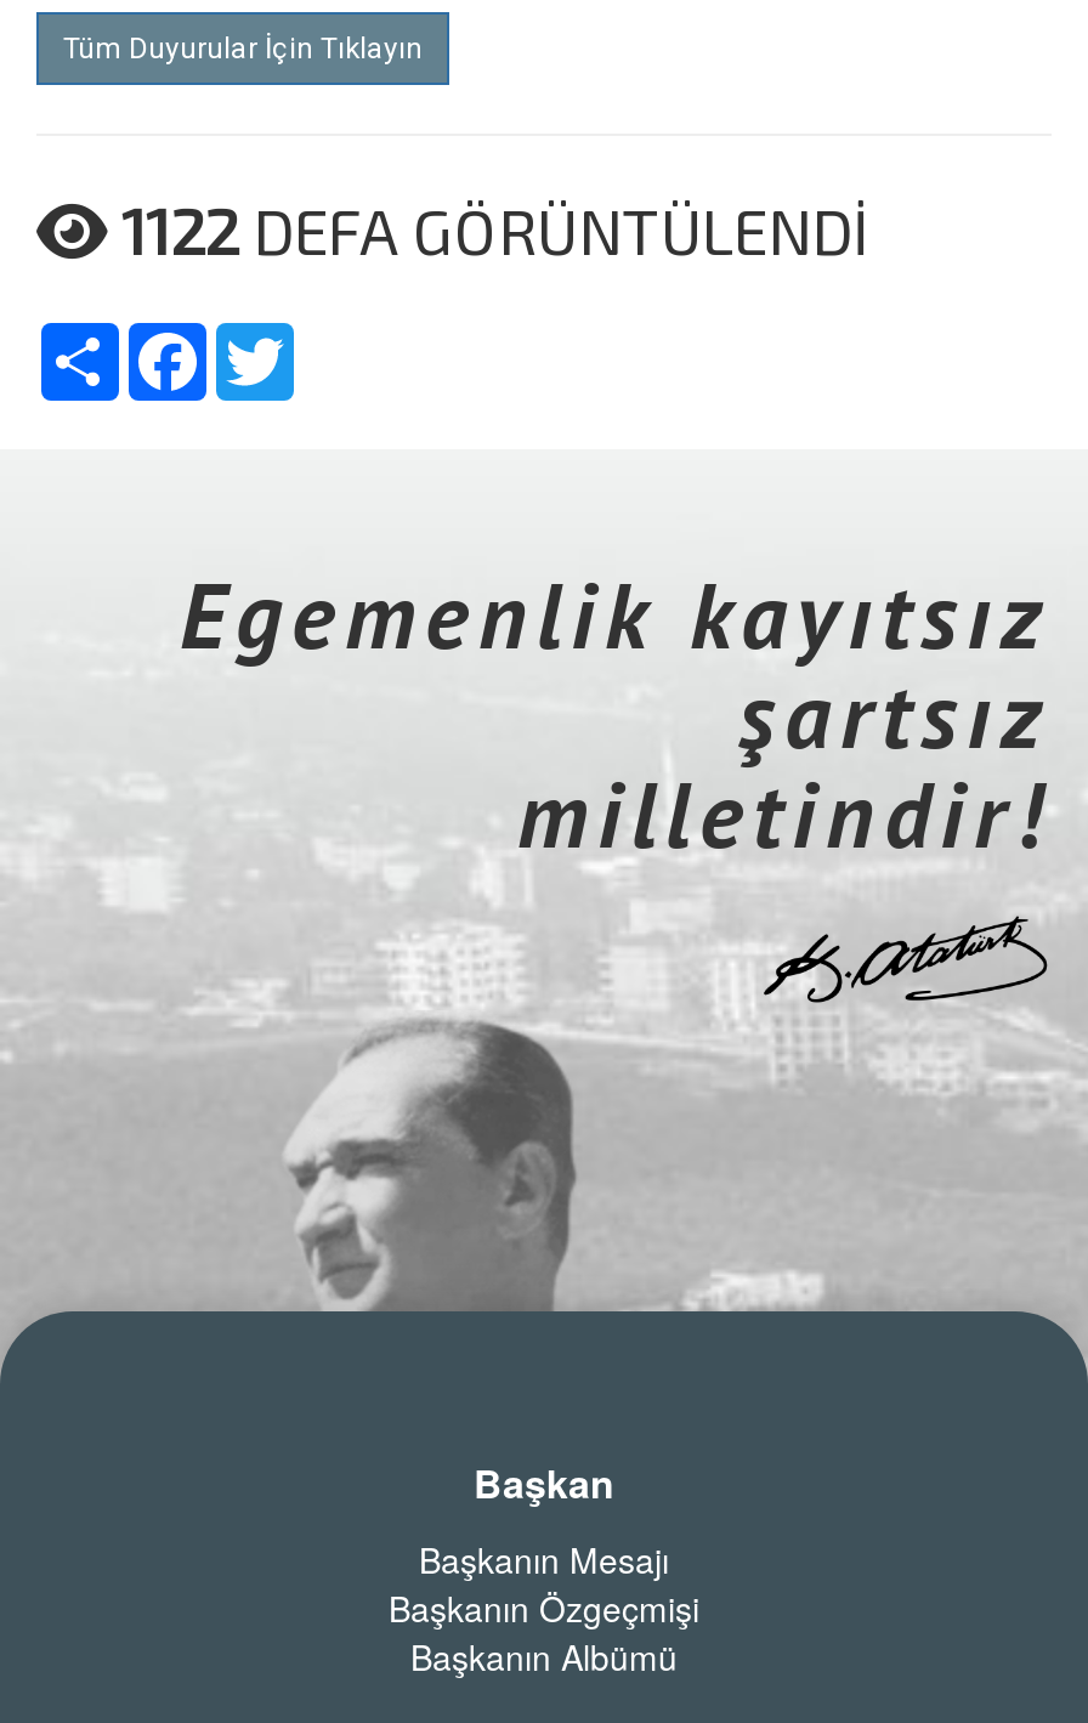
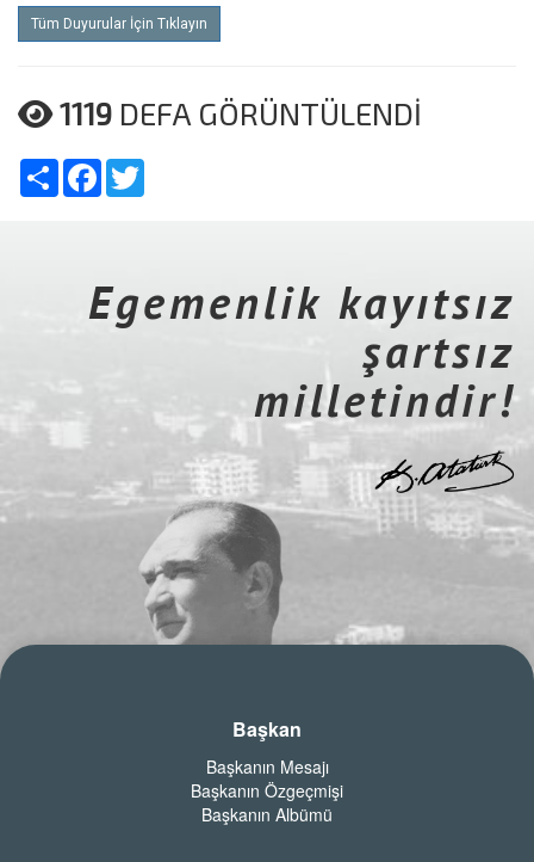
- 1122 DEFA GÖRÜNTÜLENDİ
+ 1119 DEFA GÖRÜNTÜLENDİ
